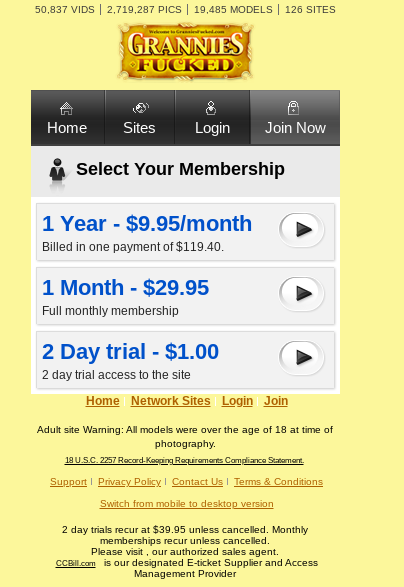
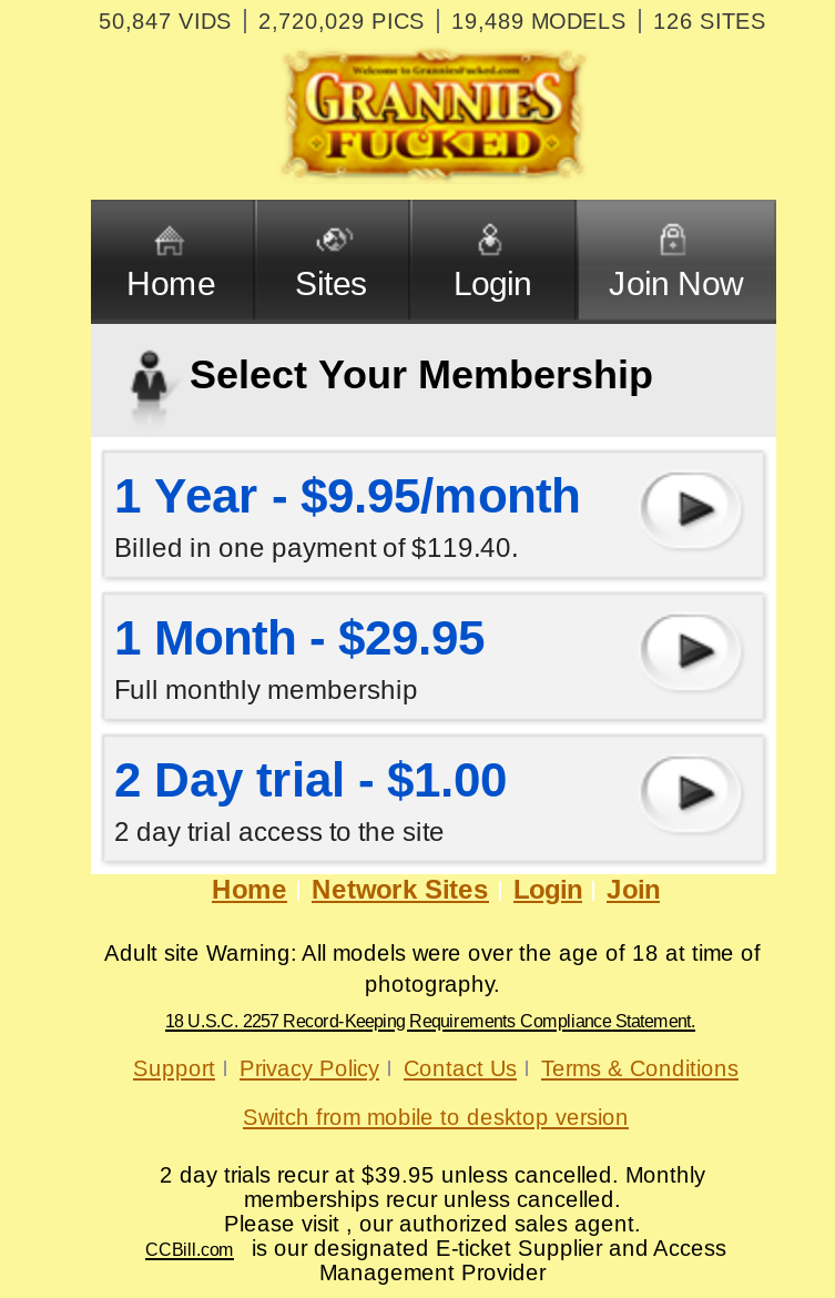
- 50,837 VIDS
+ 50,847 VIDS

- 2,719,287 PICS
+ 2,720,029 PICS

- 19,485 MODELS
+ 19,489 MODELS
